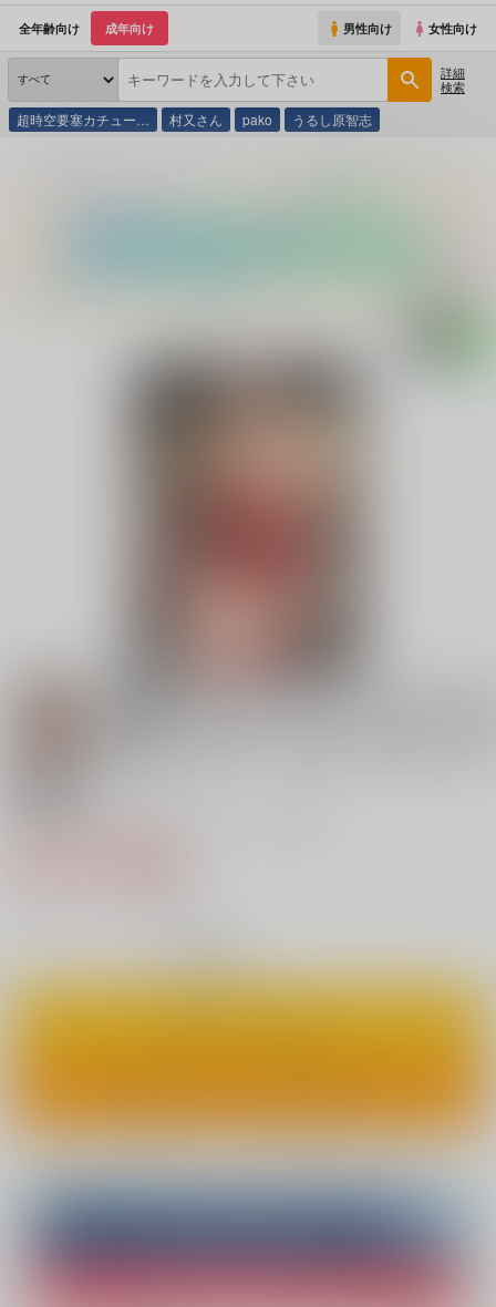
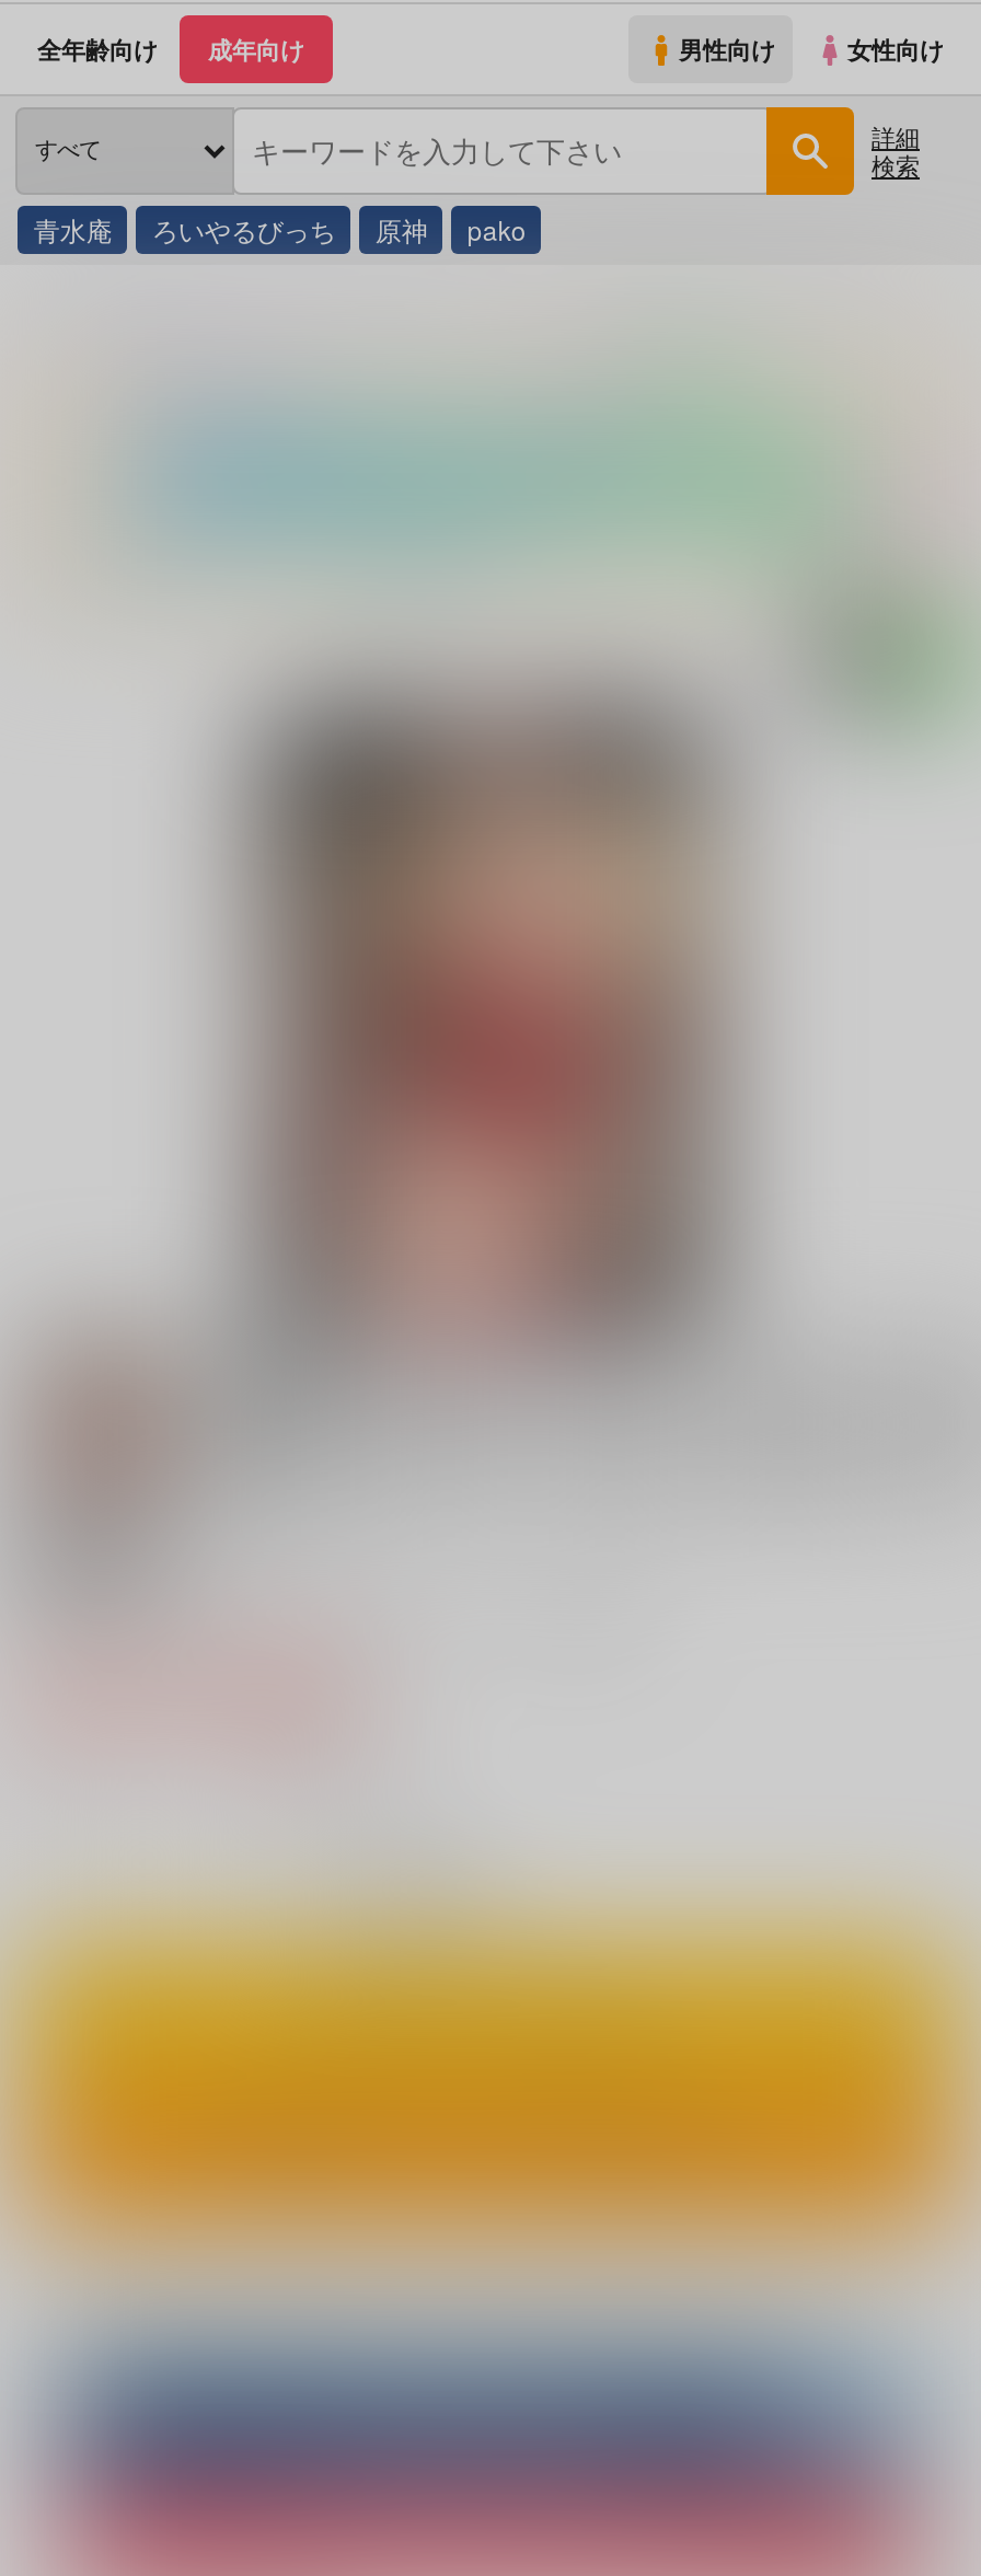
- 超時空要塞カチュー…
- 村又さん
+ 青水庵
+ ろいやるびっち
+ 原神

- うるし原智志
